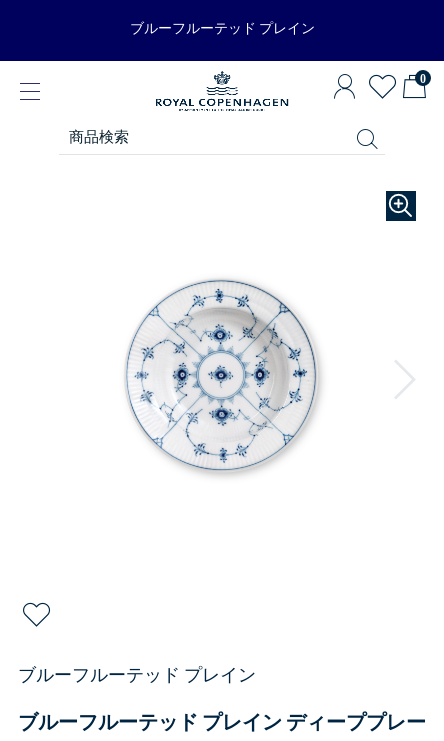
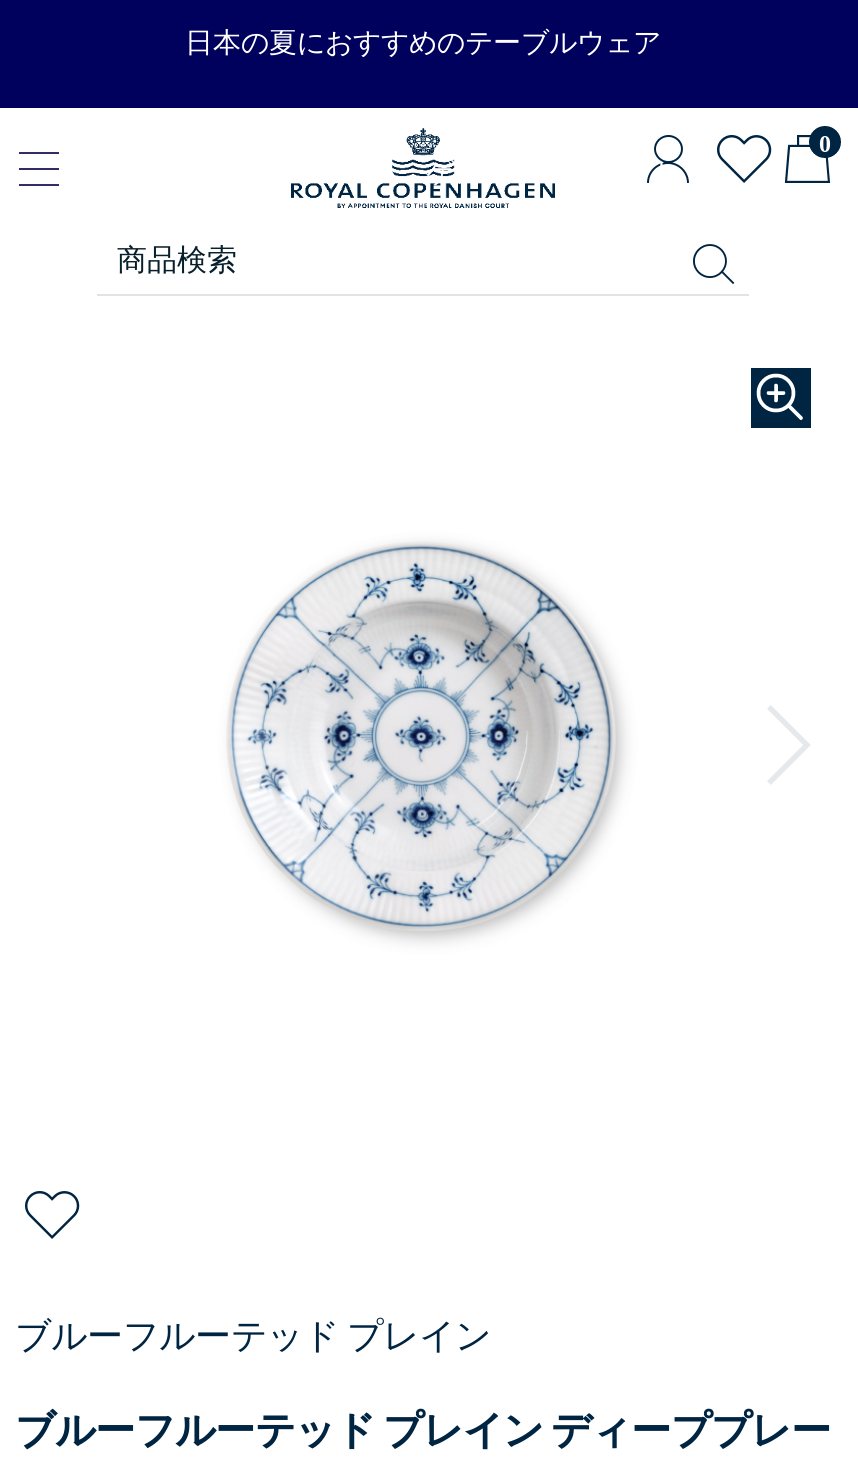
- ブルーフルーテッド プレイン
+ 日本の夏におすすめのテーブルウェア
